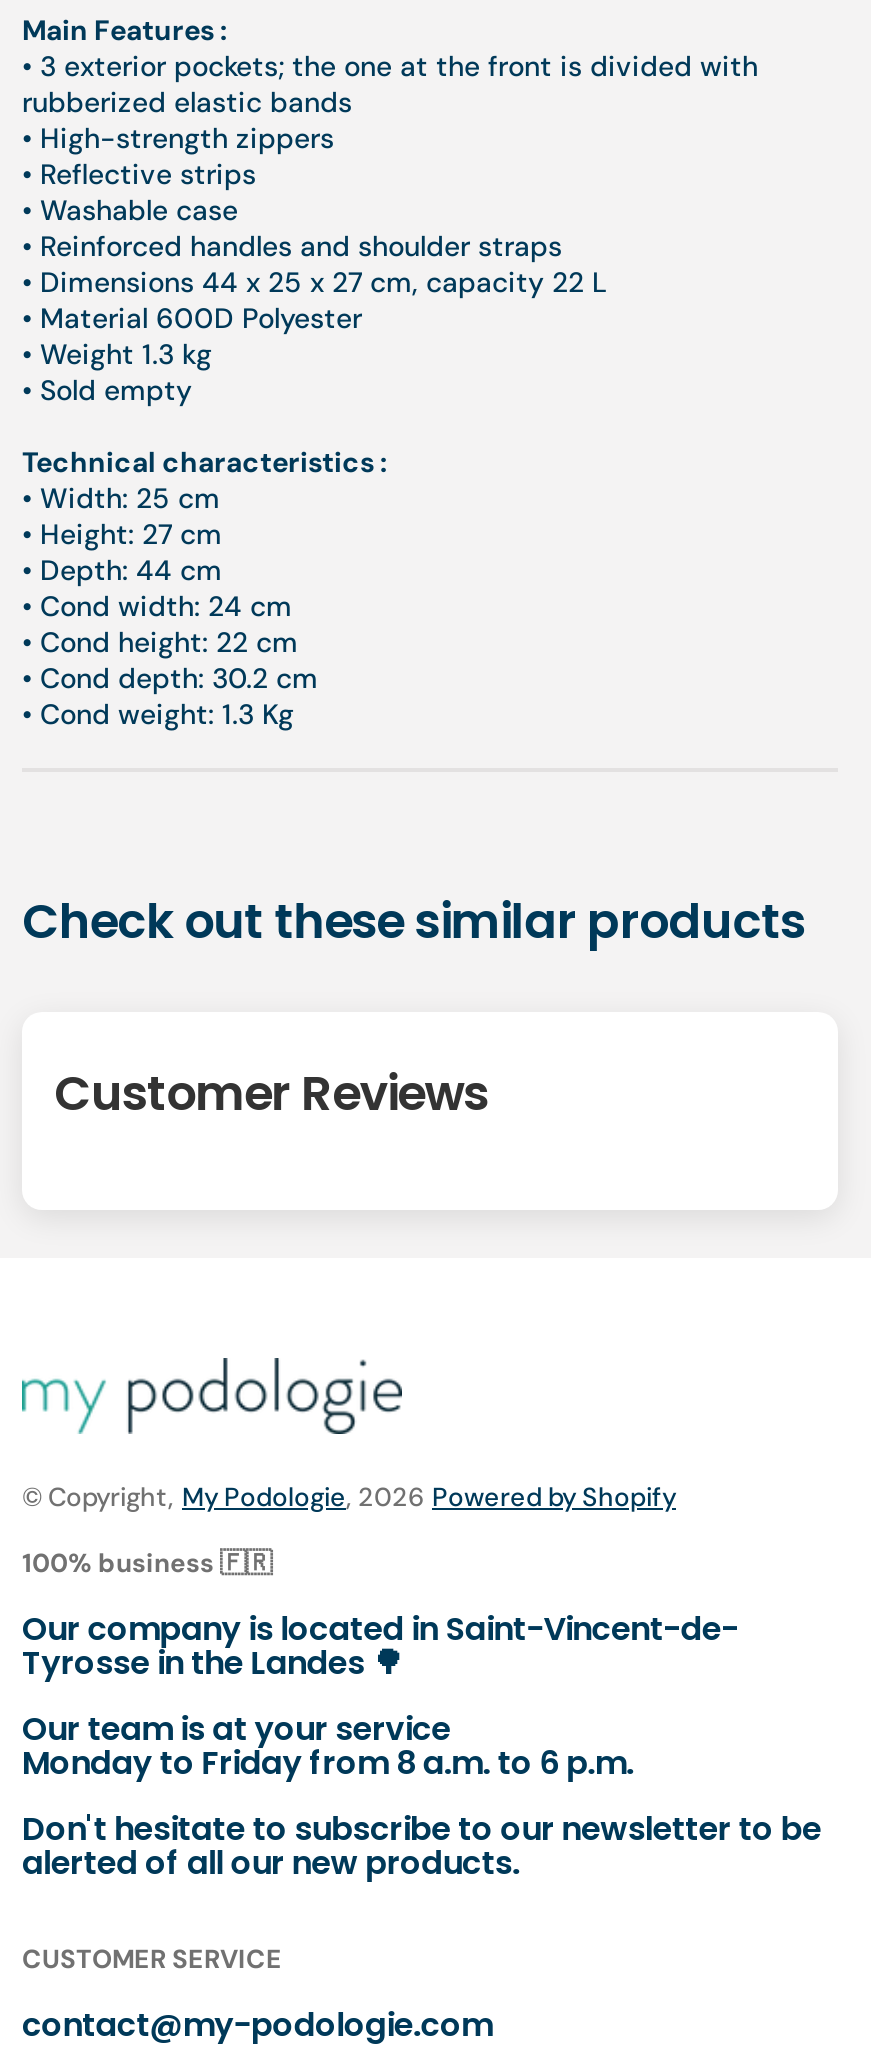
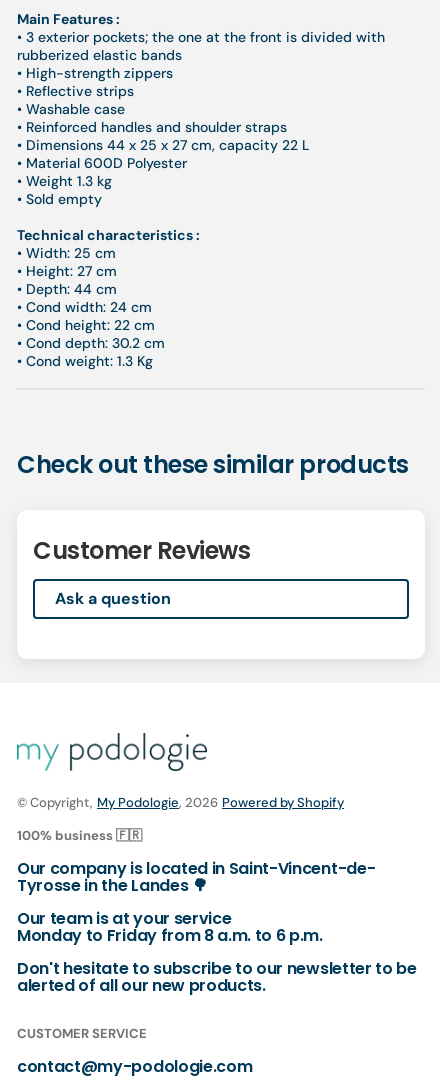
+ Ask a question
